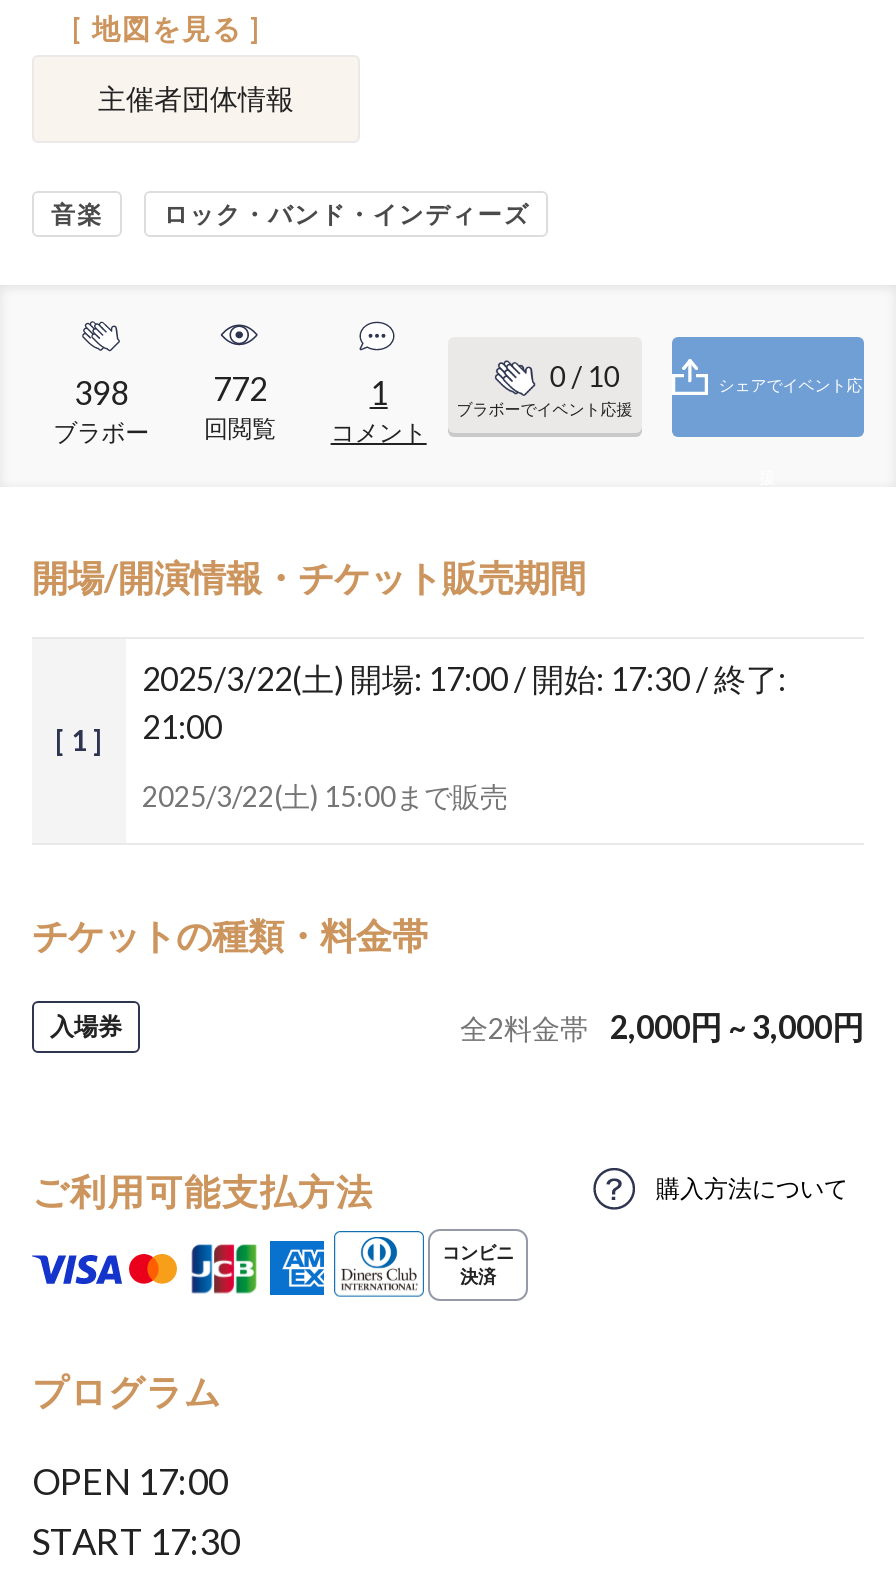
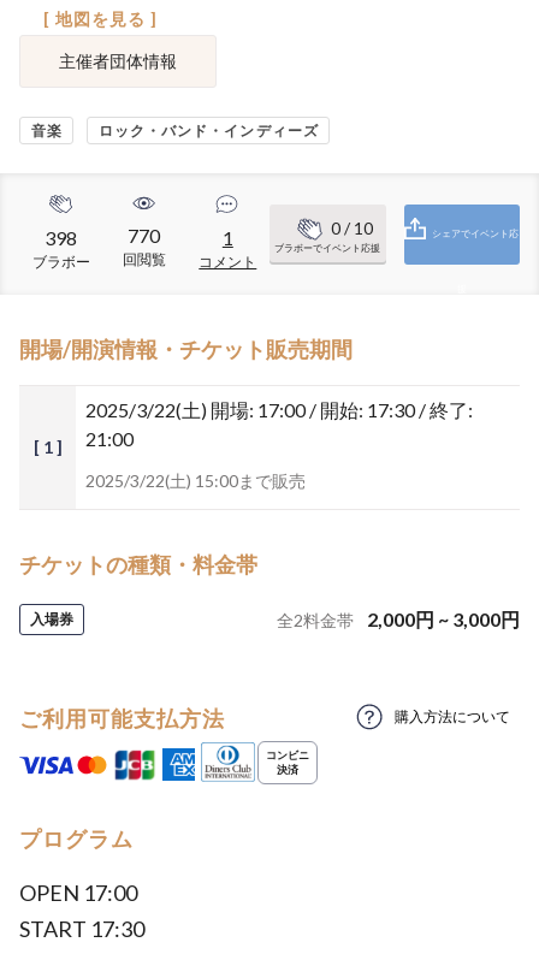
- 772
+ 770
